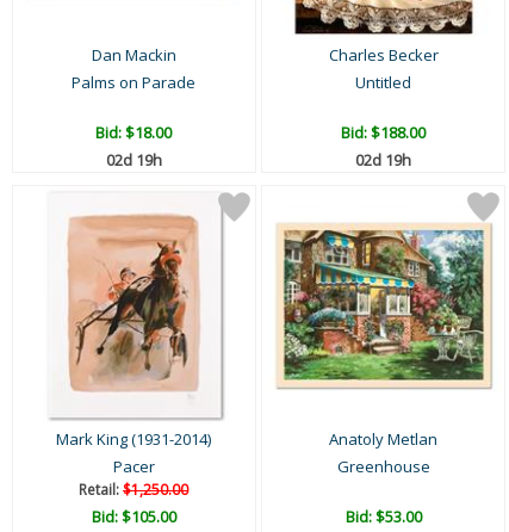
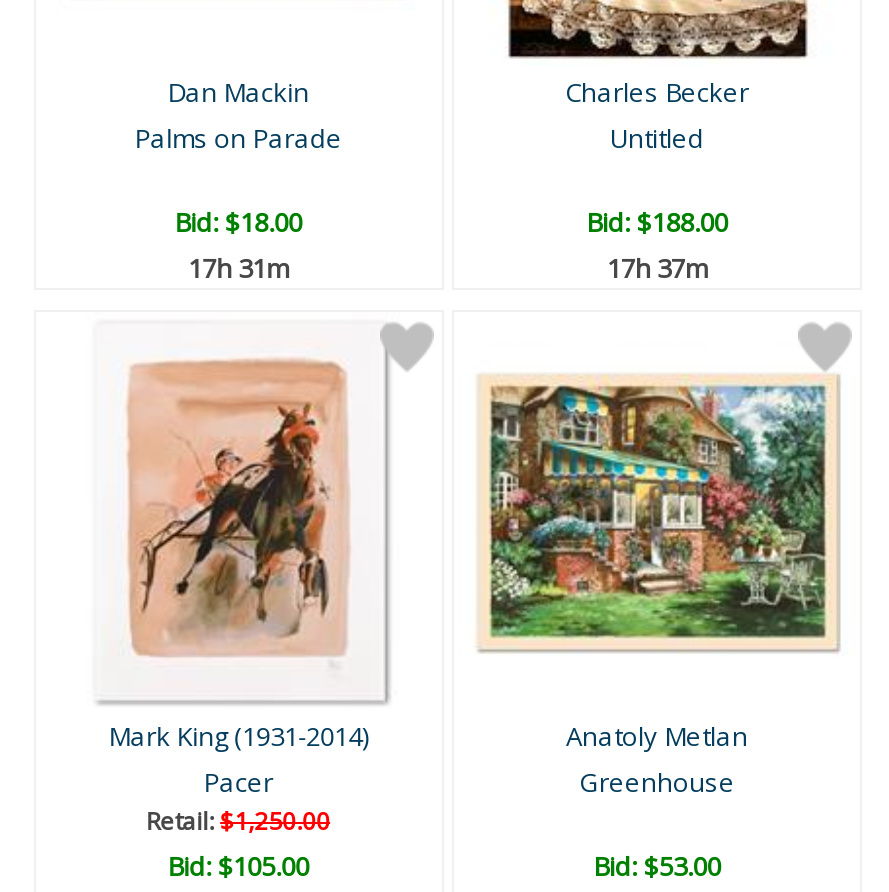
- 02d 19h
+ 17h 31m

- 02d 19h
+ 17h 37m
